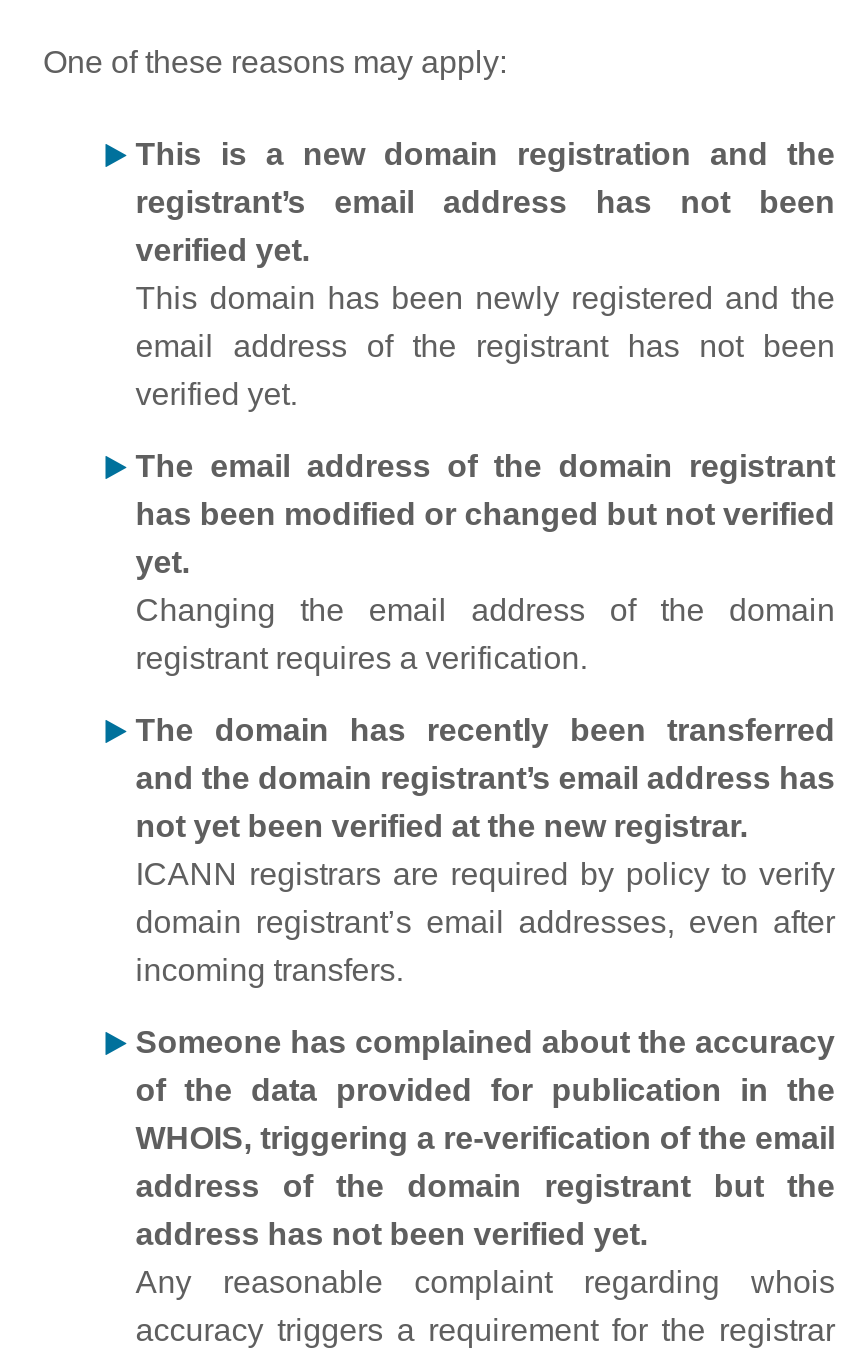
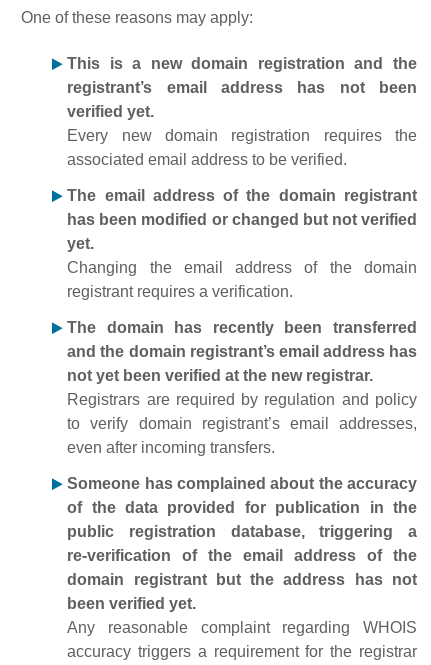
- This domain has been newly registered and the
- email address of the registrant has not been
- verified yet.
+ Every new domain registration requires the
+ associated email address to be verified.

moved up: The email address of the domain registrant | has been modified or changed but not verified | yet. | Changing the email address of the domain | registrant requires a verification. | The domain has recently been transferred | and the domain registrant’s email address has | not yet been verified at the new registrar.

- ICANN registrars are required by policy to verify
- domain registrant’s email addresses, even after
- incoming transfers.
+ Registrars are required by regulation and policy
+ to verify domain registrant’s email addresses,
+ even after incoming transfers.

moved up: Someone has complained about the accuracy | of the data provided for publication in the

- WHOIS, triggering a re-verification of the email
- address of the domain registrant but the
- address has not been verified yet.
- Any reasonable complaint regarding whois
+ public registration database, triggering a
+ re‑verification of the email address of the
+ domain registrant but the address has not
+ been verified yet.
+ Any reasonable complaint regarding WHOIS
